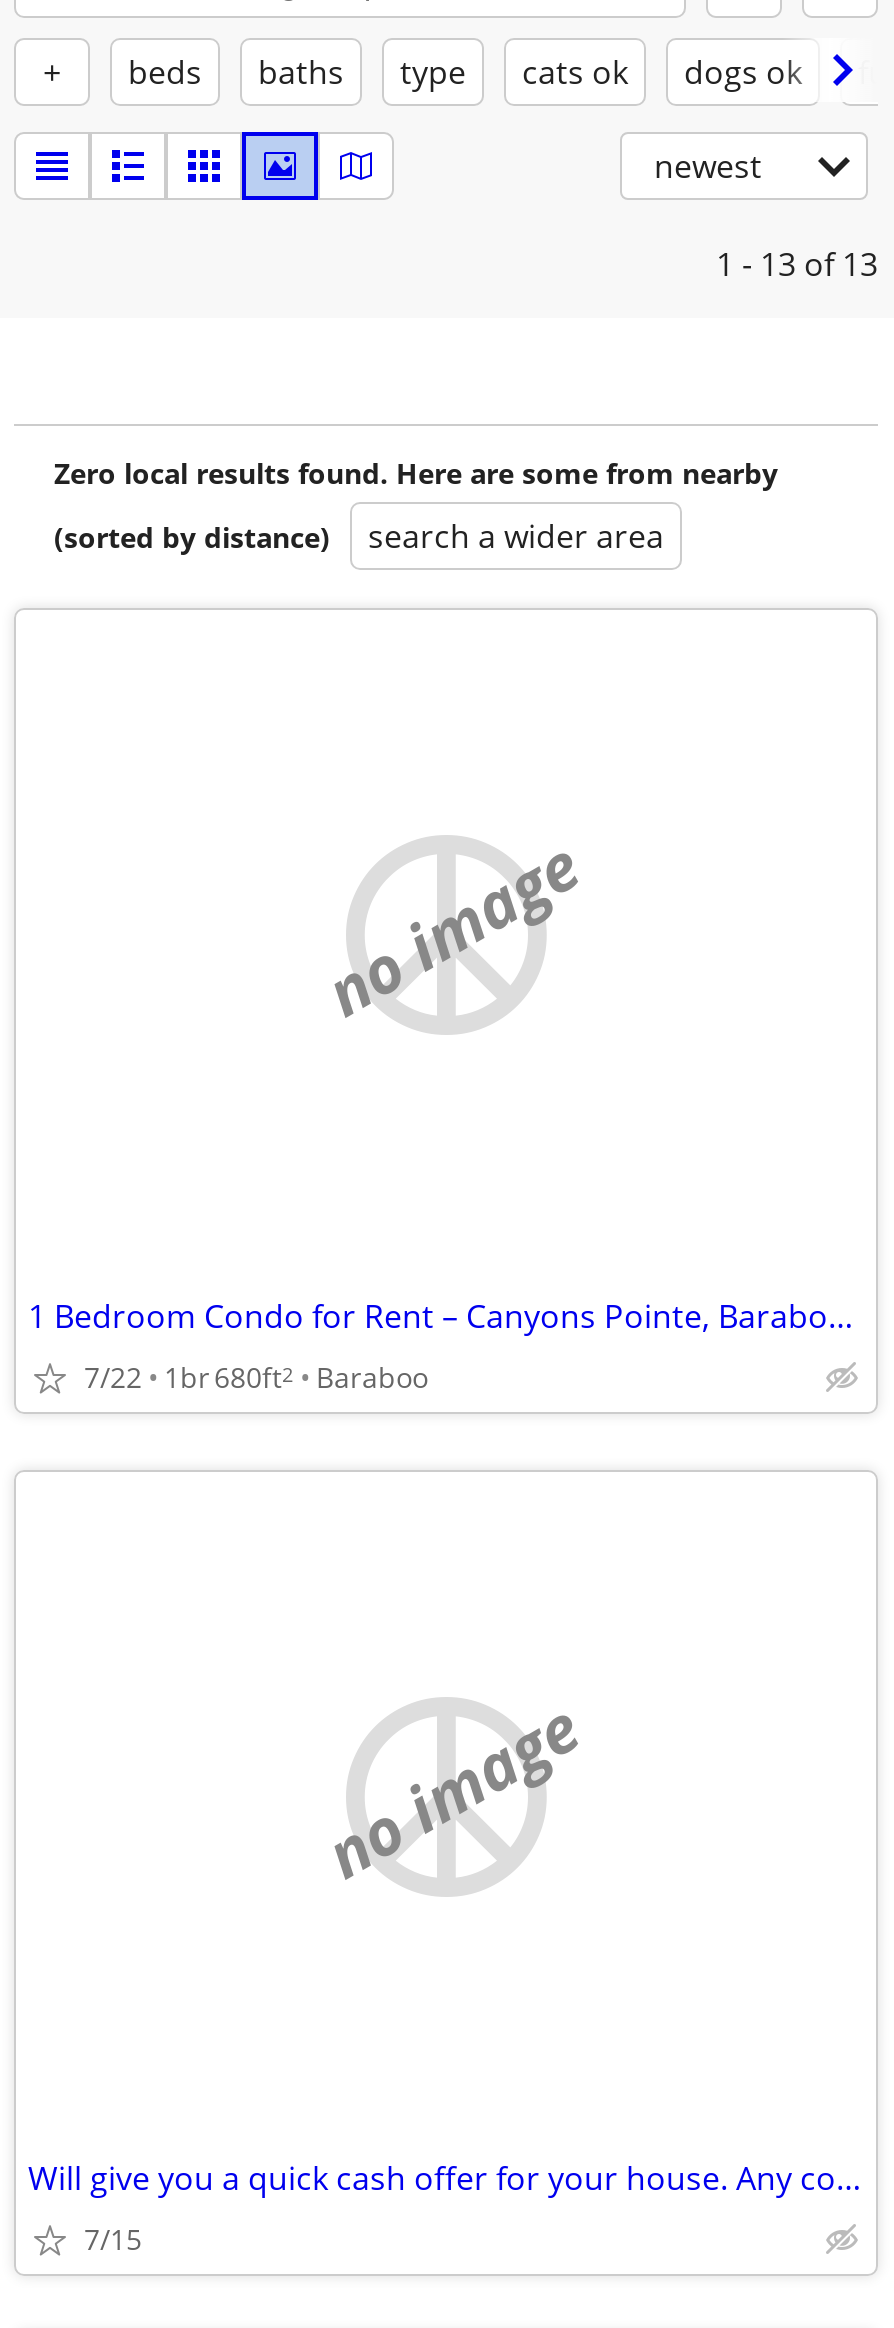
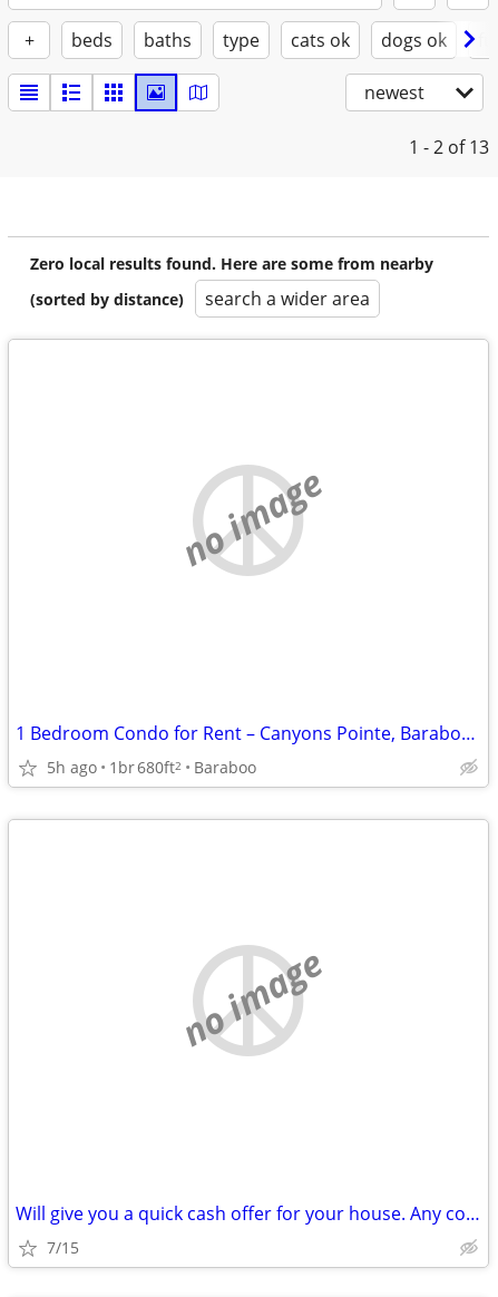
- 1 - 13 of 13
+ 1 - 2 of 13

- 7/22 1br 680ft2 Baraboo
+ 5h ago 1br 680ft2 Baraboo
